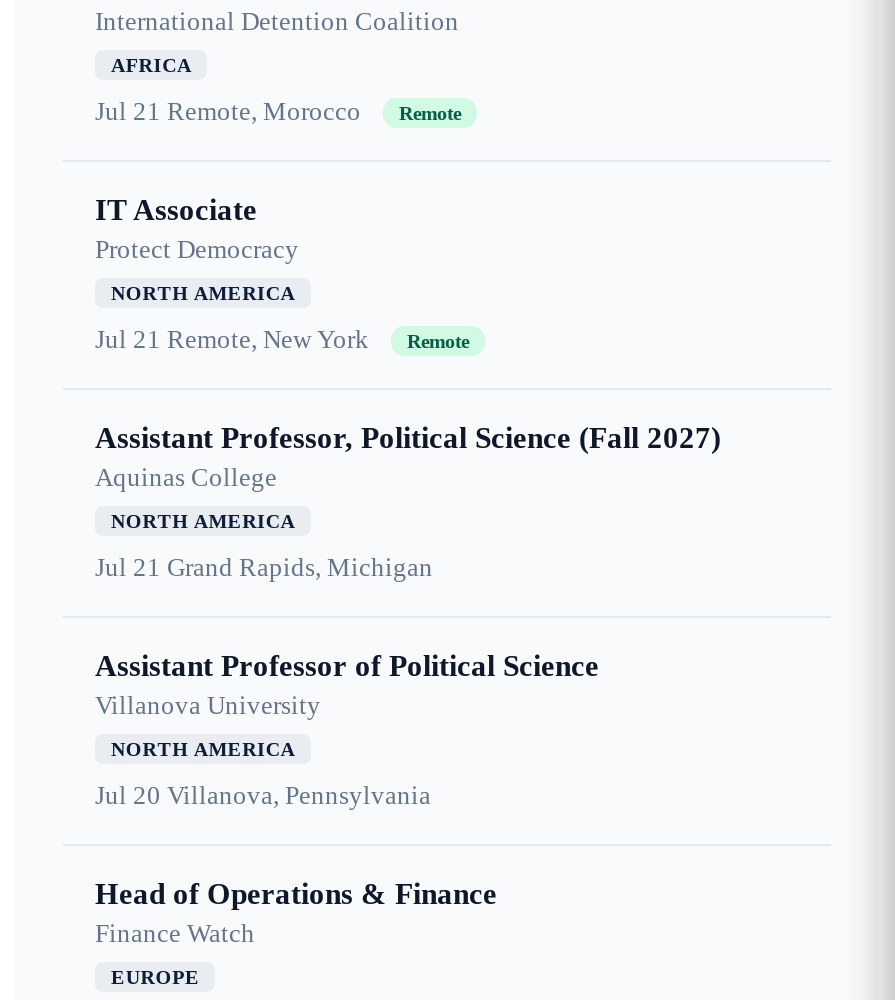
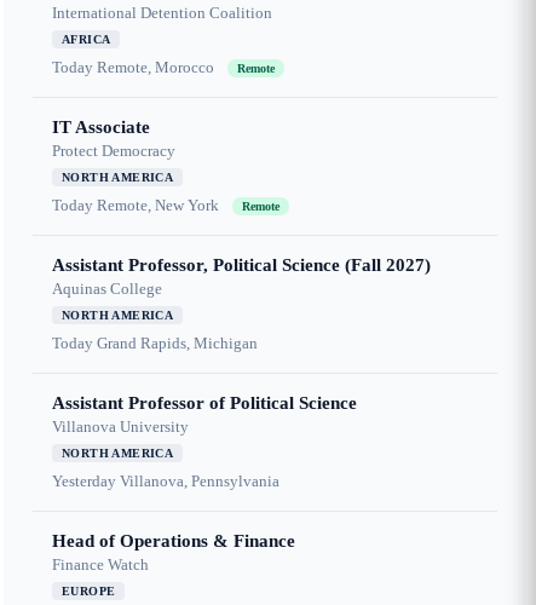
- Jul 21 Remote, Morocco
+ Today Remote, Morocco

- Jul 21 Remote, New York
+ Today Remote, New York

- Jul 21 Grand Rapids, Michigan
+ Today Grand Rapids, Michigan

- Jul 20 Villanova, Pennsylvania
+ Yesterday Villanova, Pennsylvania
